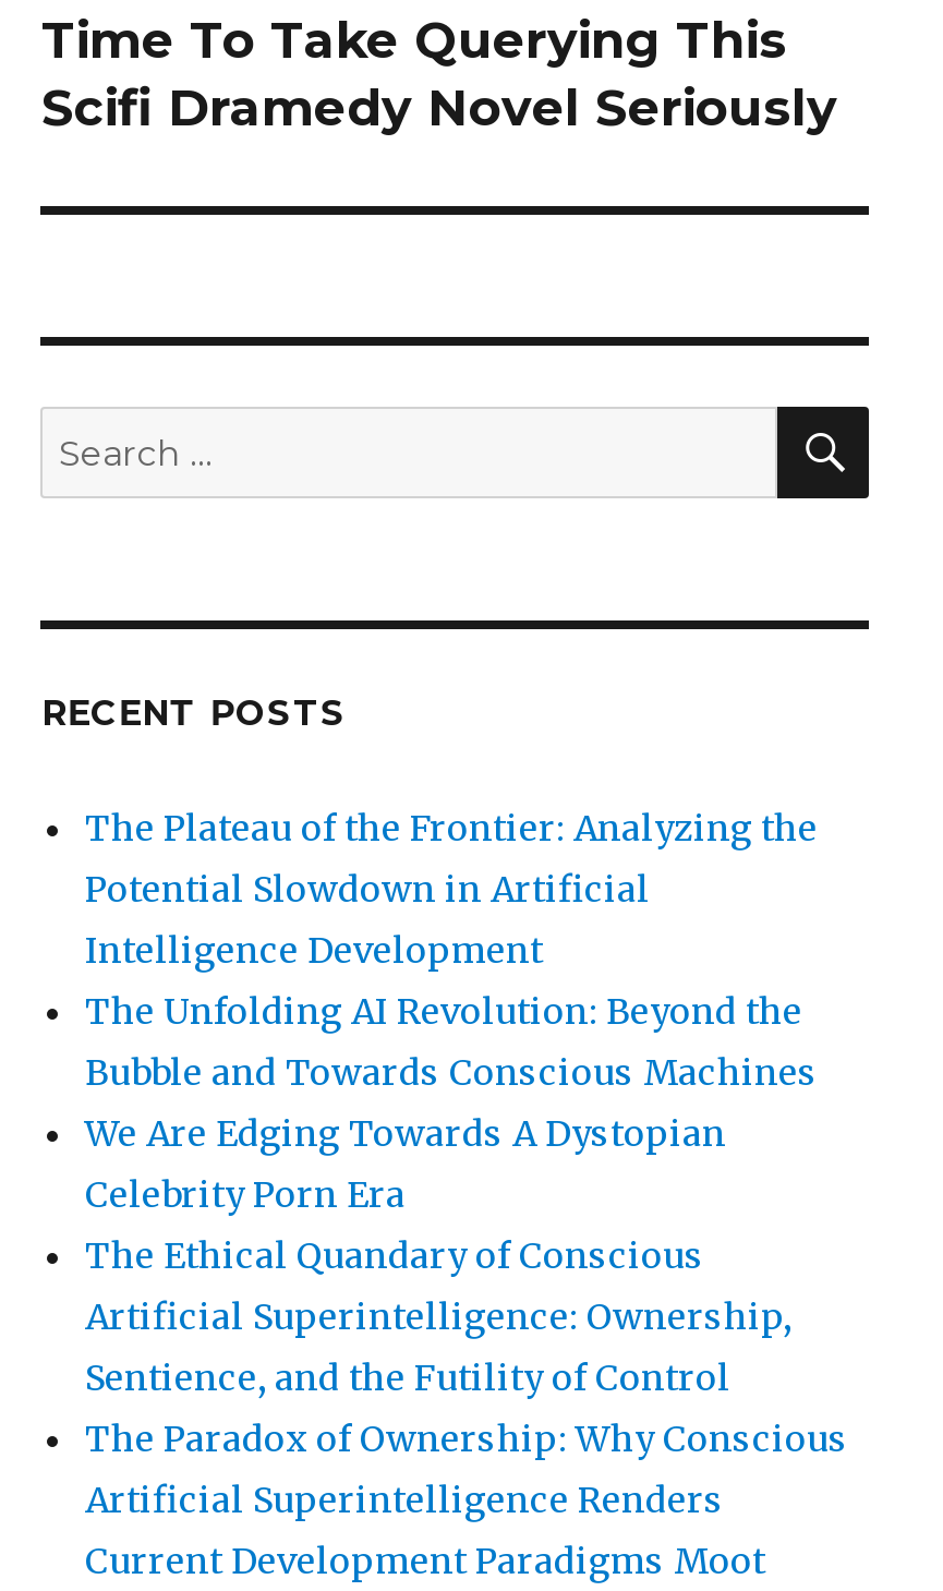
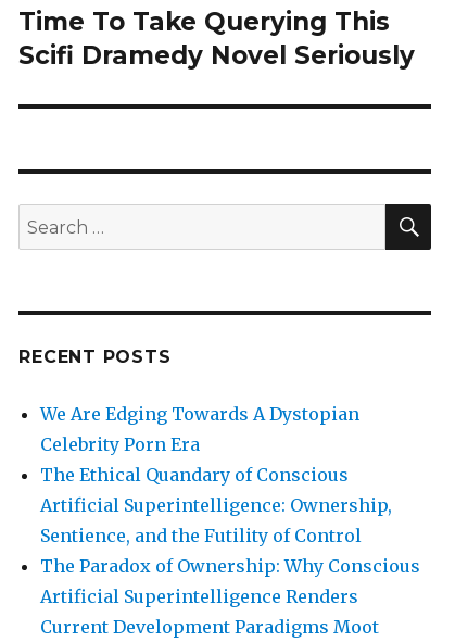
- The Plateau of the Frontier: Analyzing the
- Potential Slowdown in Artificial
- Intelligence Development
- The Unfolding AI Revolution: Beyond the
- Bubble and Towards Conscious Machines
